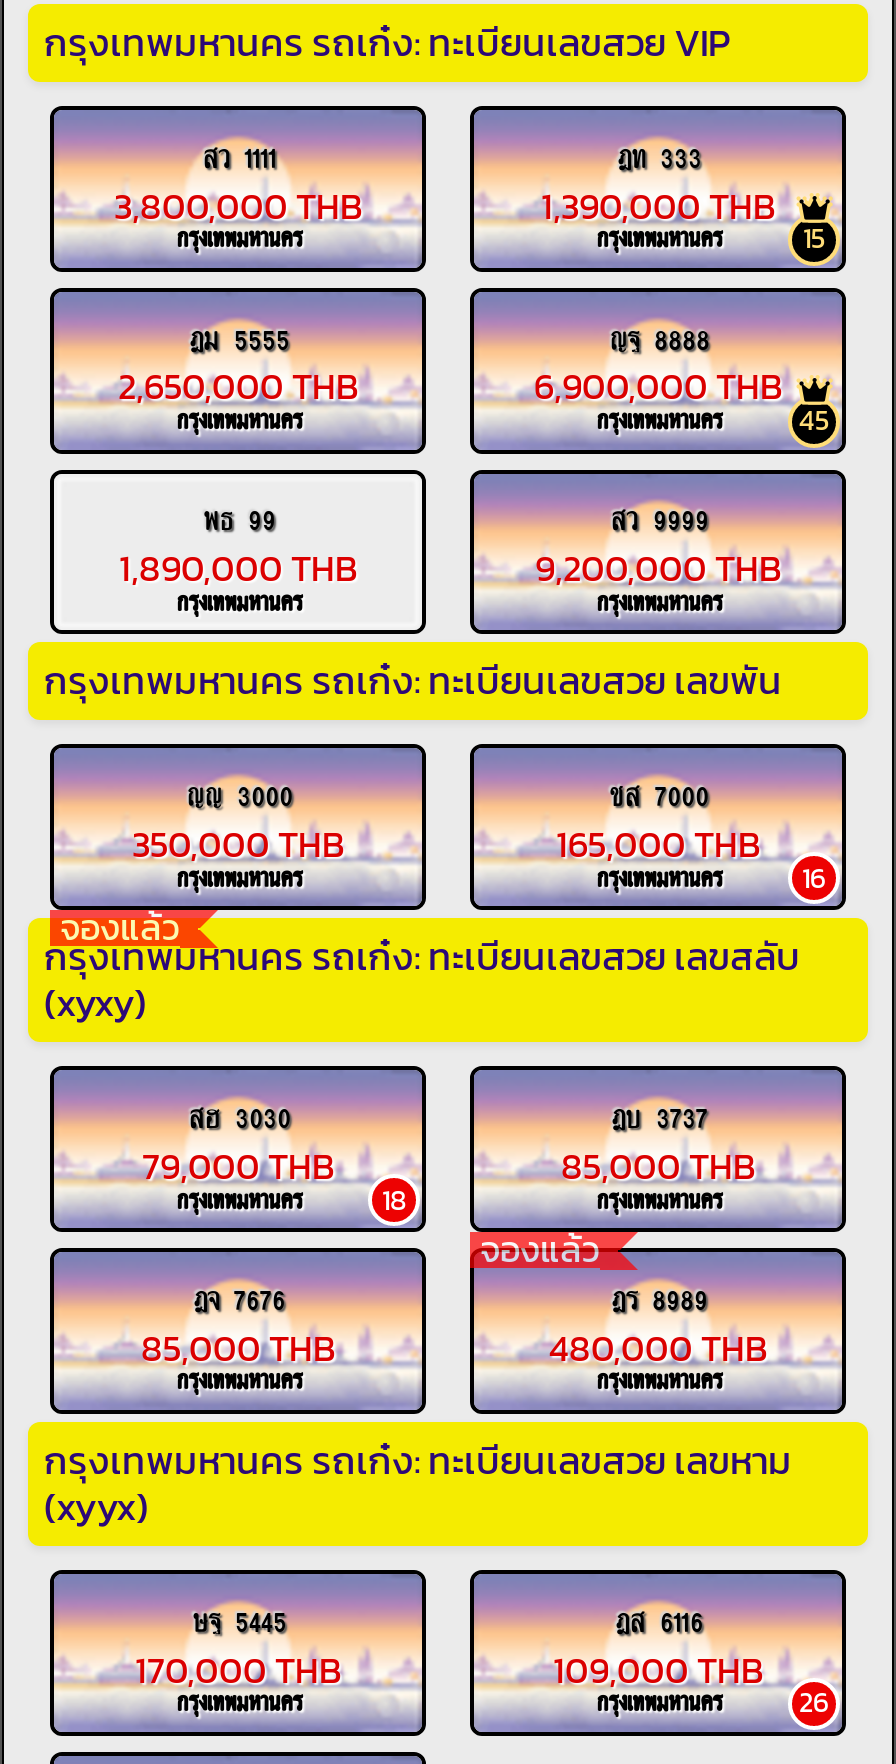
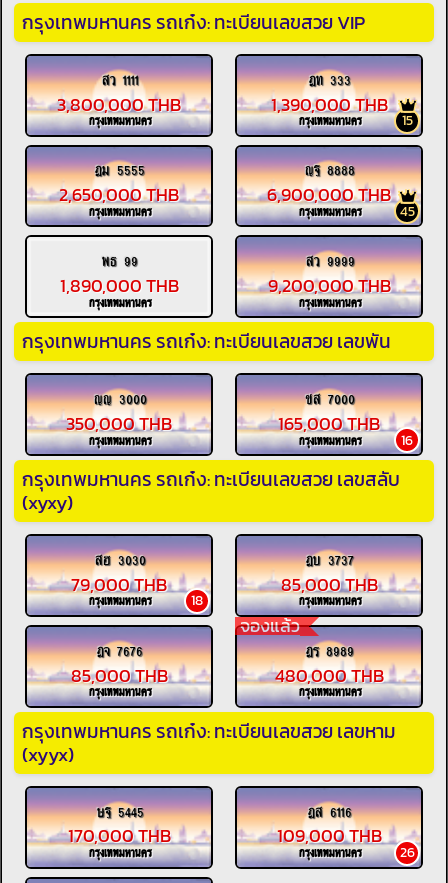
- จองแล้ว
